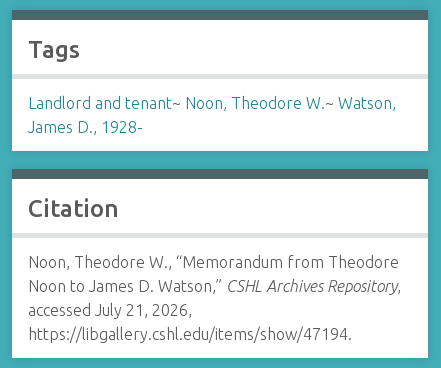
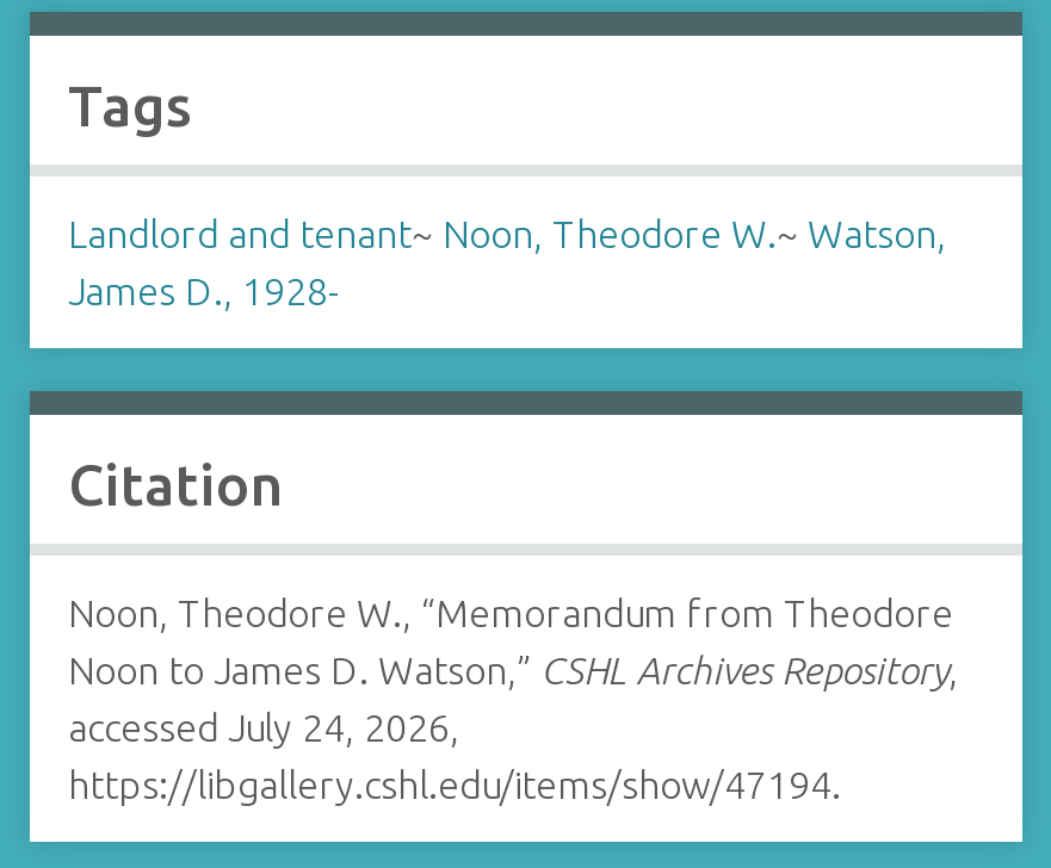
- accessed July 21, 2026,
+ accessed July 24, 2026,
